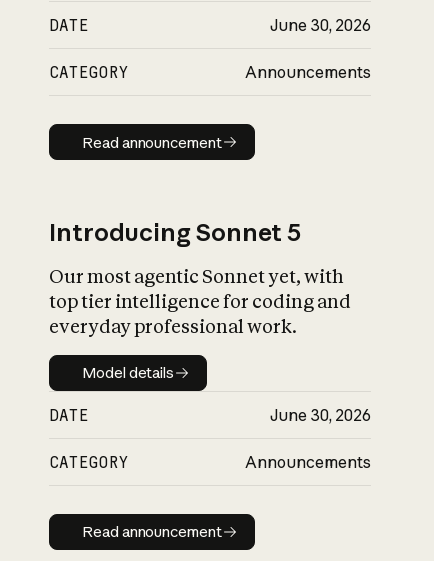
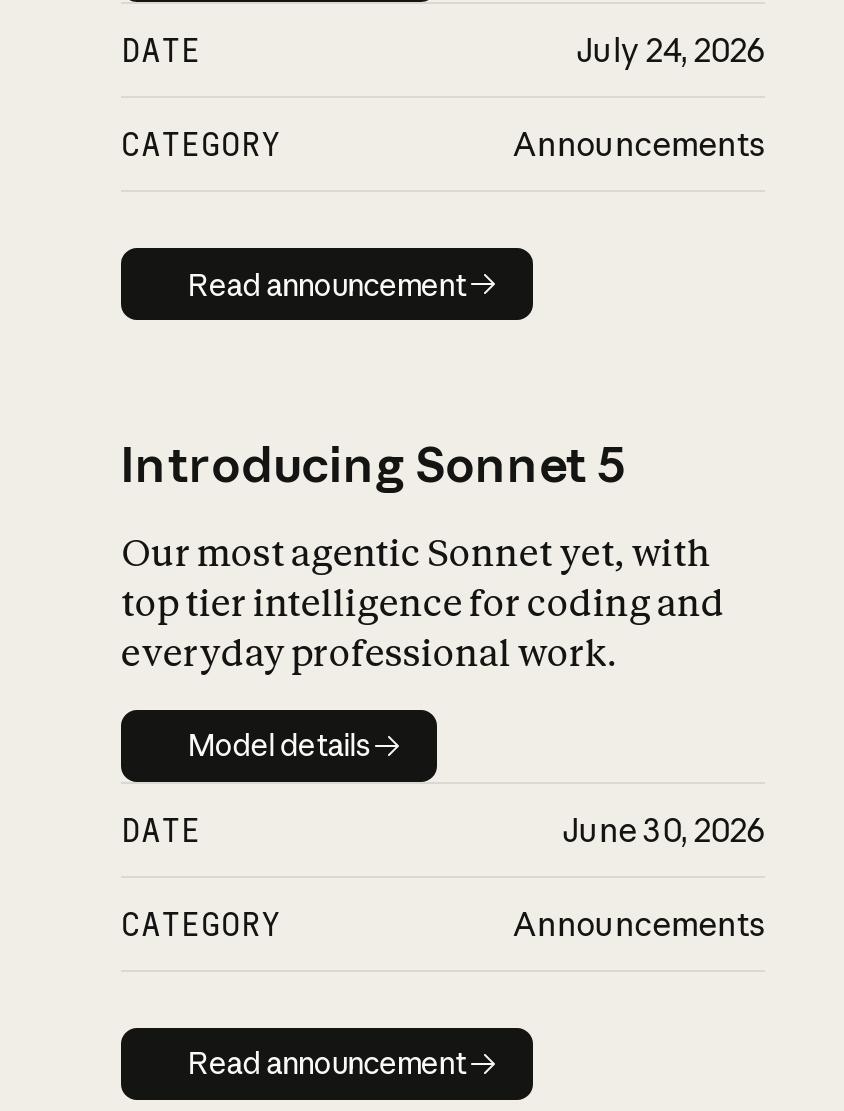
- June 30, 2026
+ July 24, 2026
